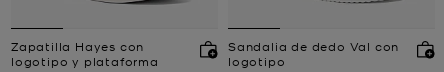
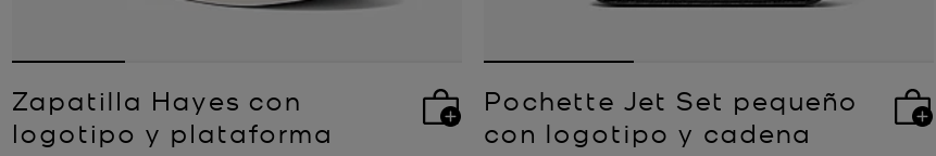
- Sandalia de dedo Val con
- logotipo
+ Pochette Jet Set pequeño
+ con logotipo y cadena
